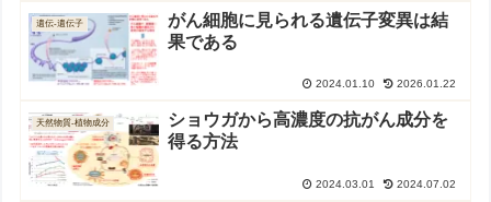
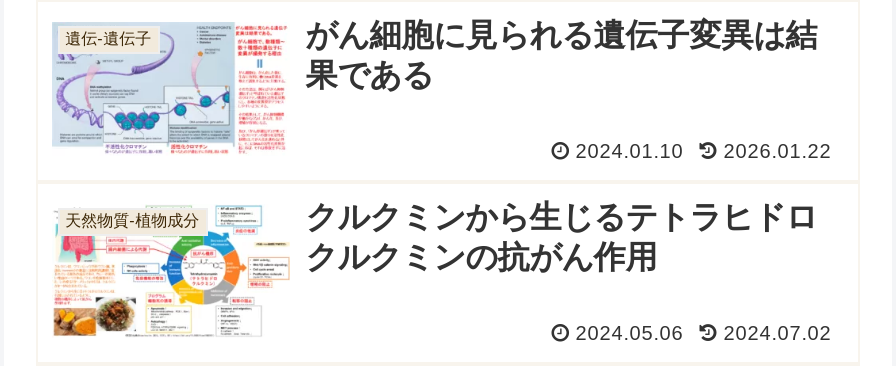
- [image]
- ショウガから高濃度の抗がん成分を
- 得る方法
+ [image]
+ クルクミンから生じるテトラヒドロ
+ クルクミンの抗がん作用

- 2024.03.01 2024.07.02
+ 2024.05.06 2024.07.02
